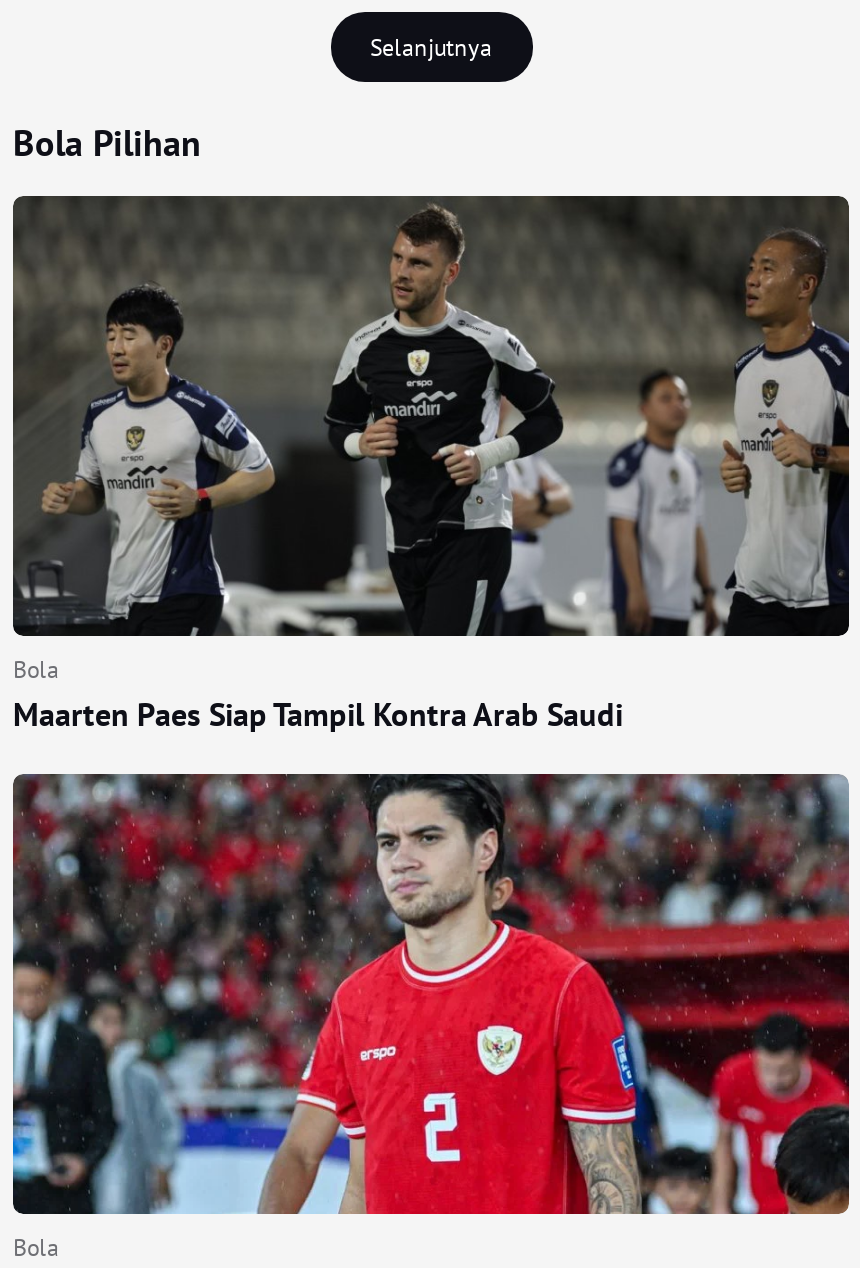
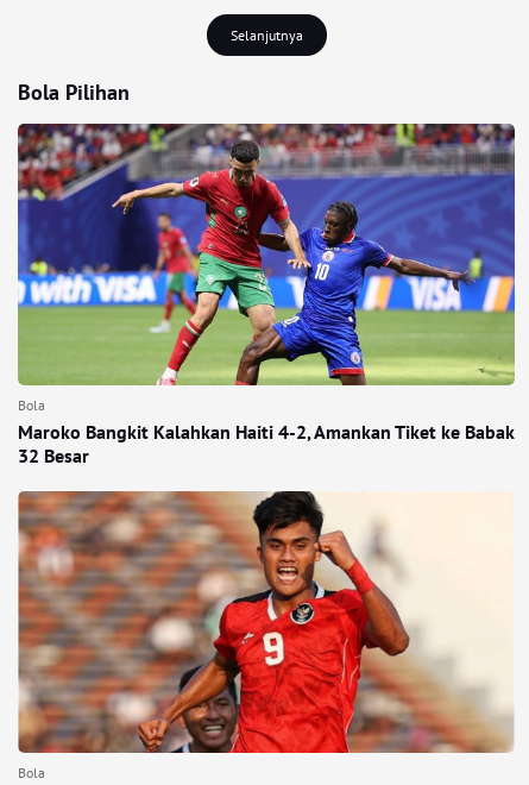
- [image]
- Maarten Paes Siap Tampil Kontra Arab Saudi
+ [image]
+ Maroko Bangkit Kalahkan Haiti 4-2, Amankan Tiket ke Babak
+ 32 Besar

- [image]
+ [image]
